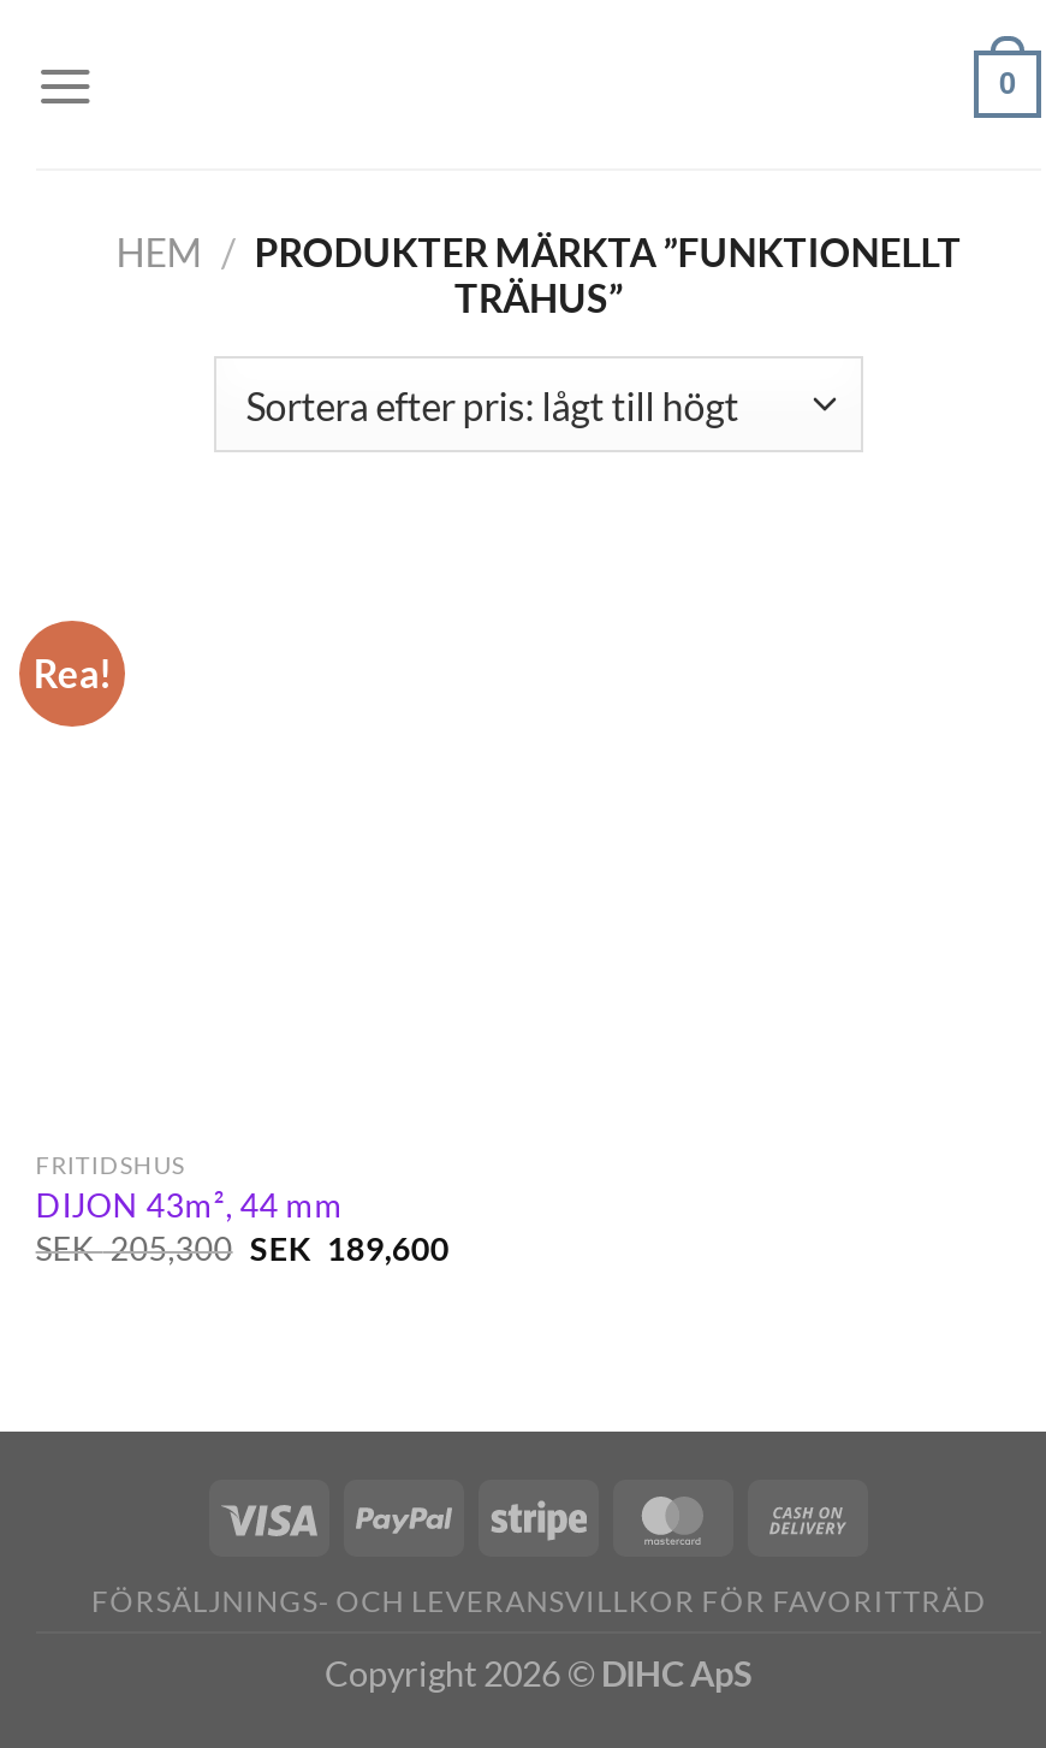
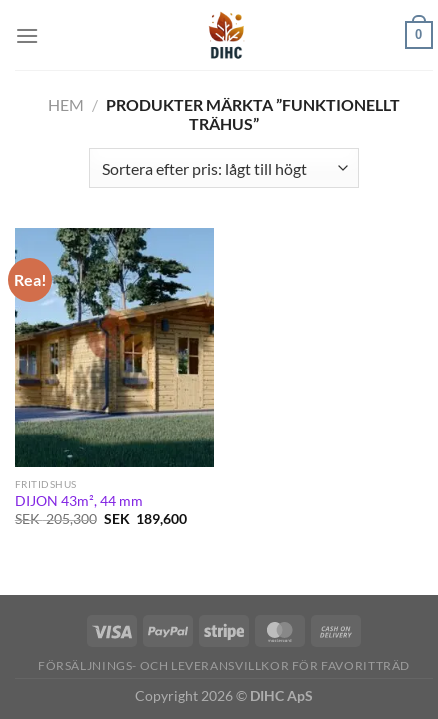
+ [image]

+ [image]
